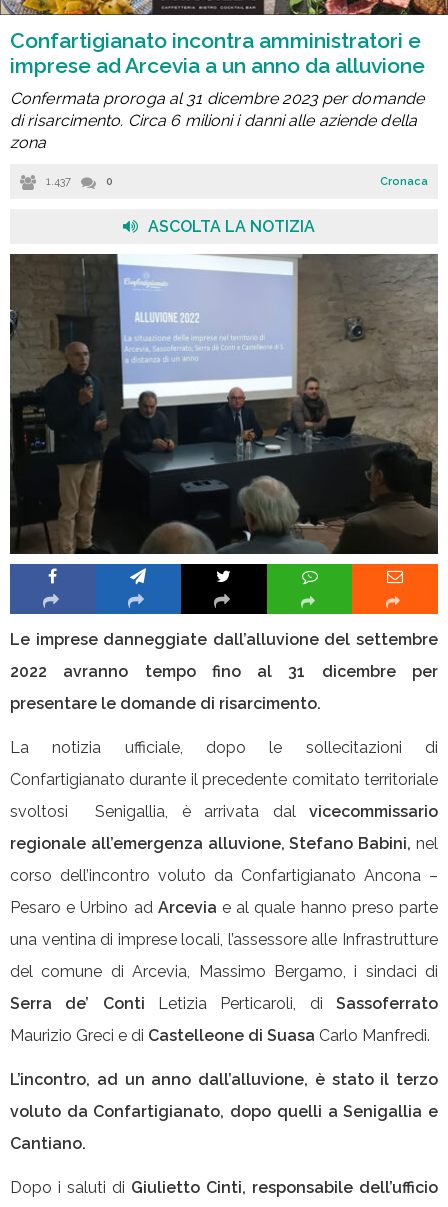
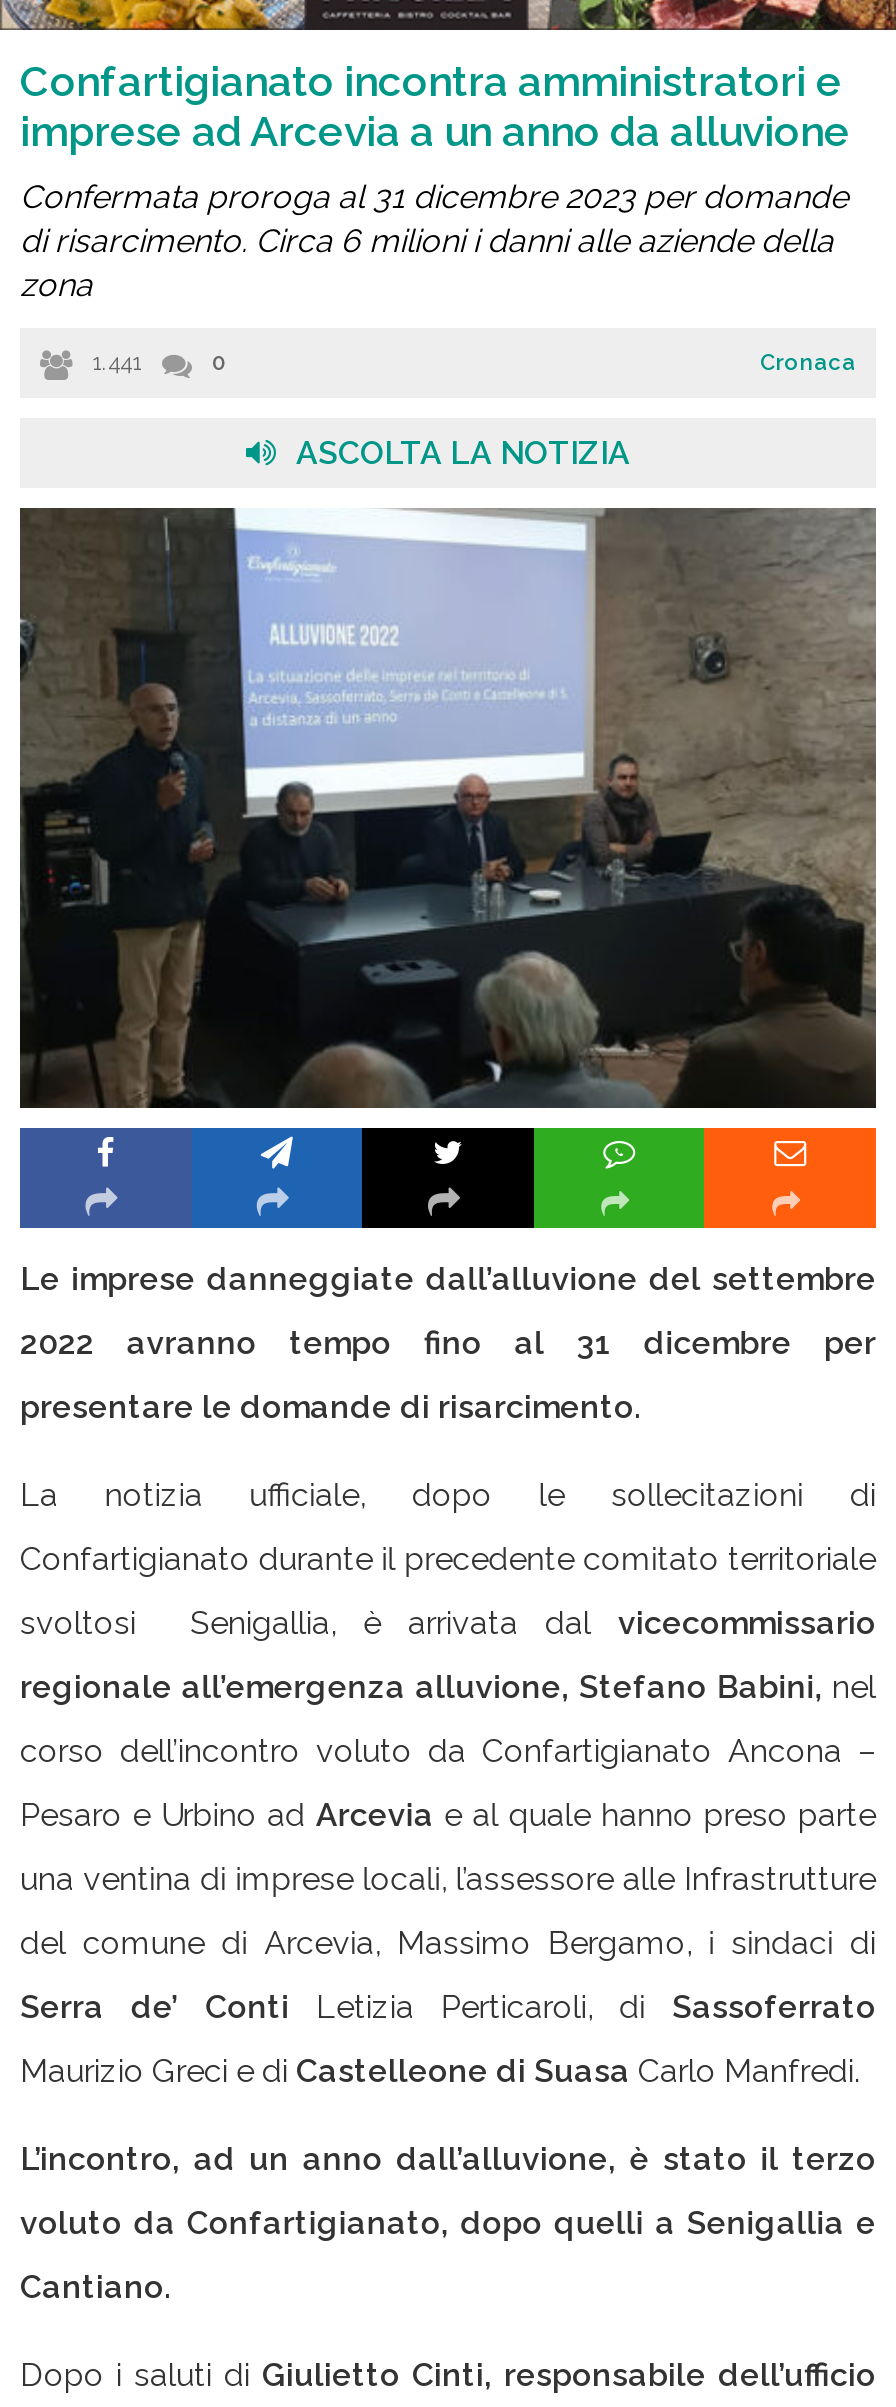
- 1.437
+ 1.441
